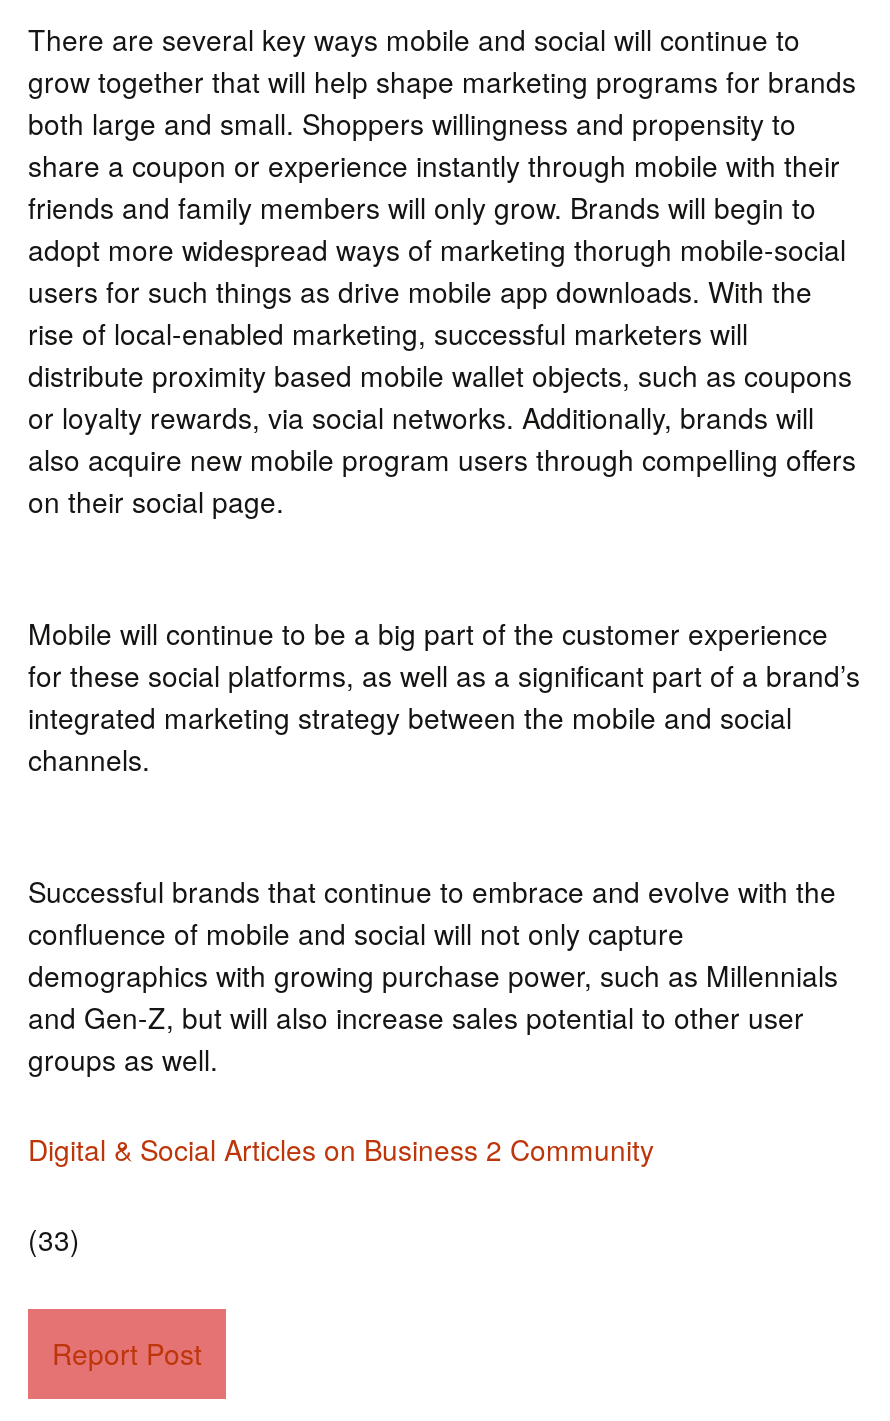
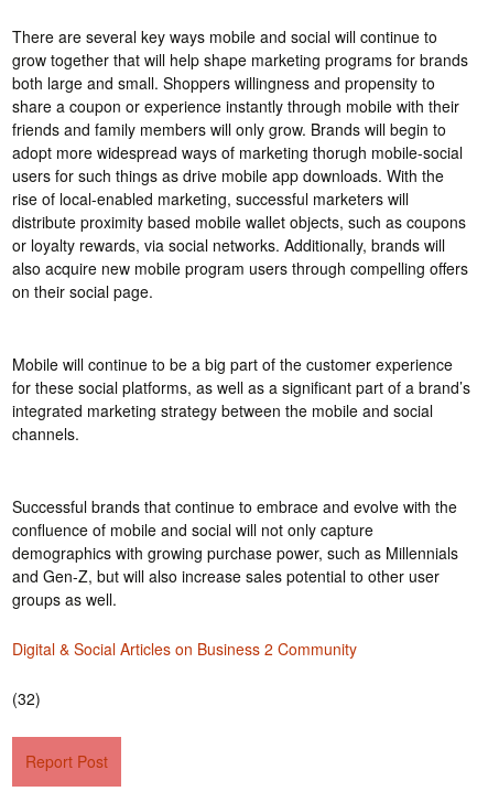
- (33)
+ (32)
